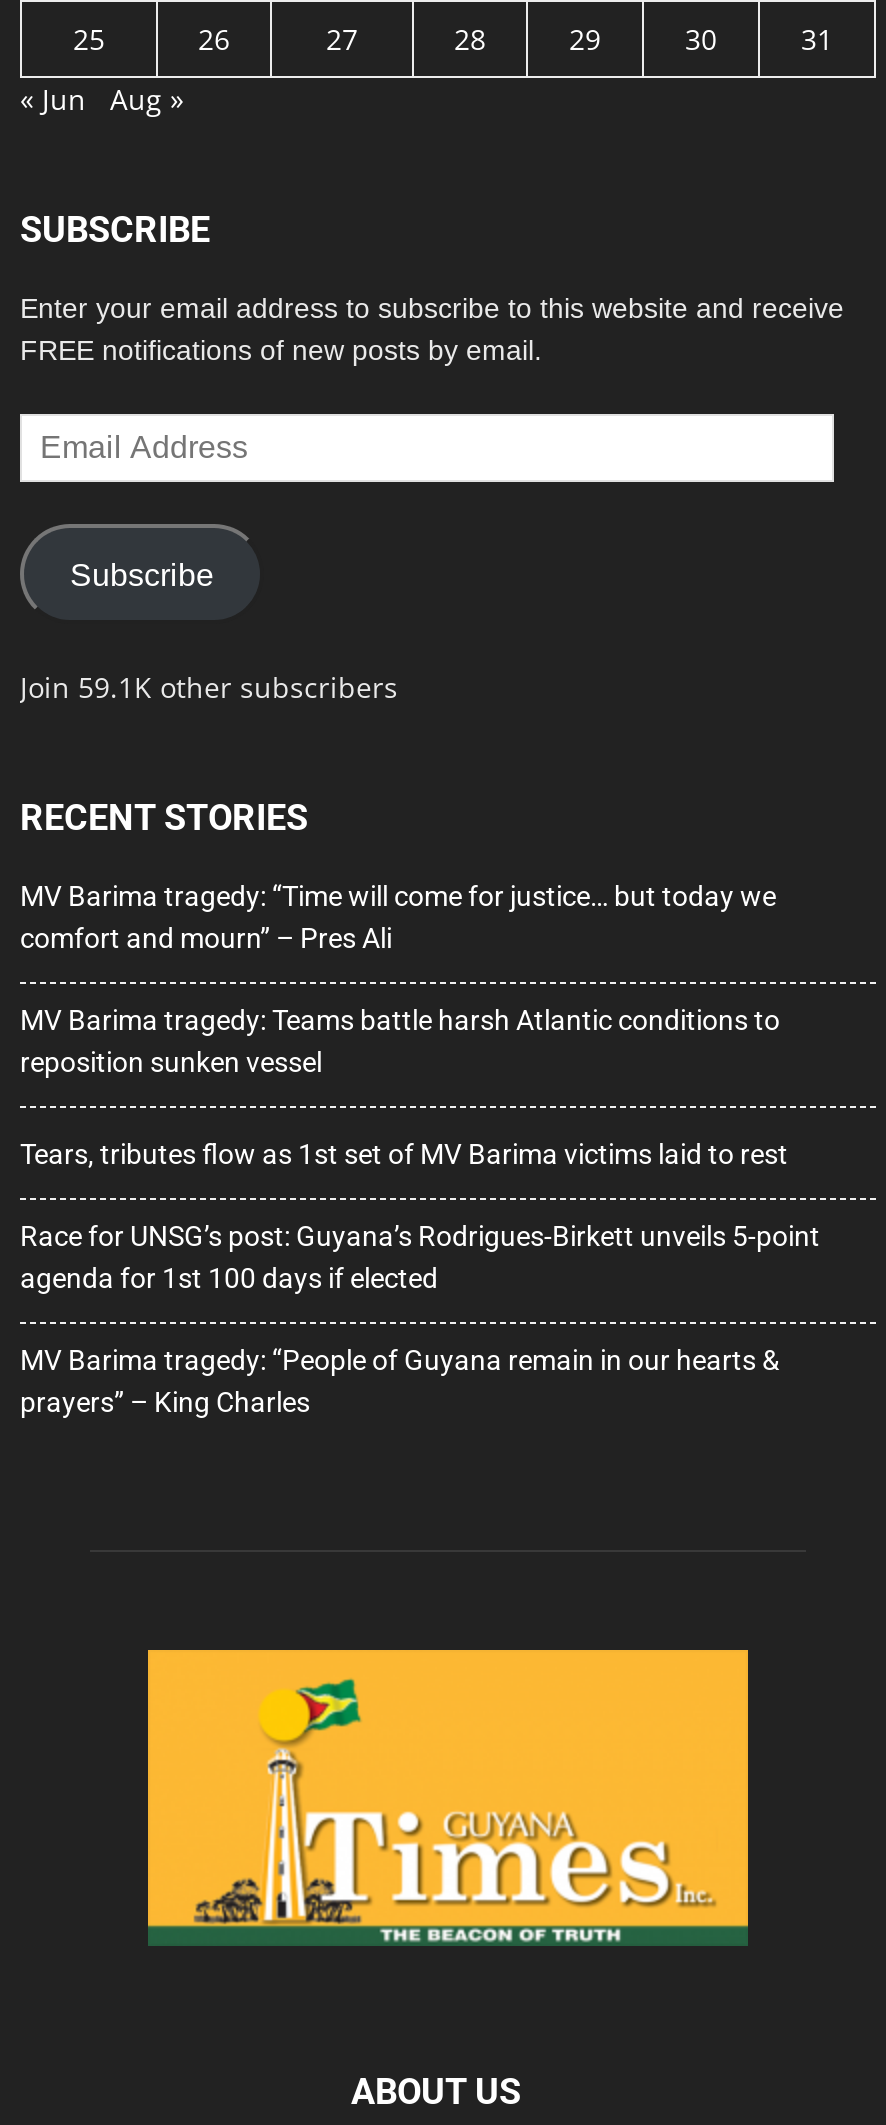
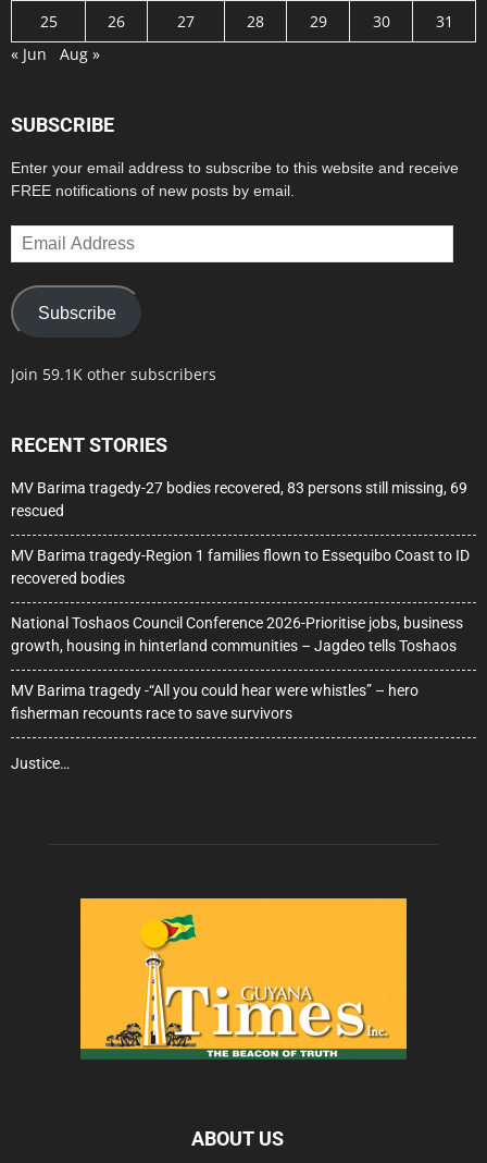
- MV Barima tragedy: “Time will come for justice… but today we
- comfort and mourn” – Pres Ali
+ MV Barima tragedy-27 bodies recovered, 83 persons still missing, 69
+ rescued

- MV Barima tragedy: Teams battle harsh Atlantic conditions to
- reposition sunken vessel
+ MV Barima tragedy-Region 1 families flown to Essequibo Coast to ID
+ recovered bodies

- Tears, tributes flow as 1st set of MV Barima victims laid to rest
+ National Toshaos Council Conference 2026-Prioritise jobs, business
+ growth, housing in hinterland communities – Jagdeo tells Toshaos

- Race for UNSG’s post: Guyana’s Rodrigues-Birkett unveils 5-point
- agenda for 1st 100 days if elected
+ MV Barima tragedy -“All you could hear were whistles” – hero
+ fisherman recounts race to save survivors

- MV Barima tragedy: “People of Guyana remain in our hearts &
- prayers” – King Charles
+ Justice…
